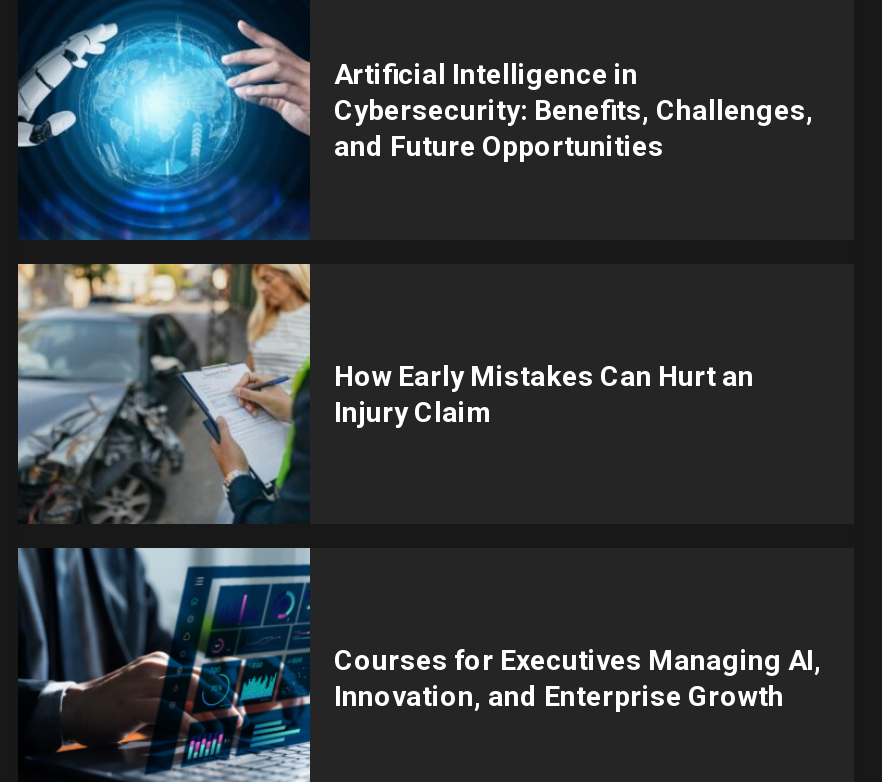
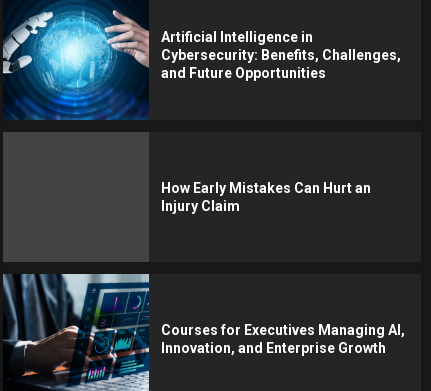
- [image]
